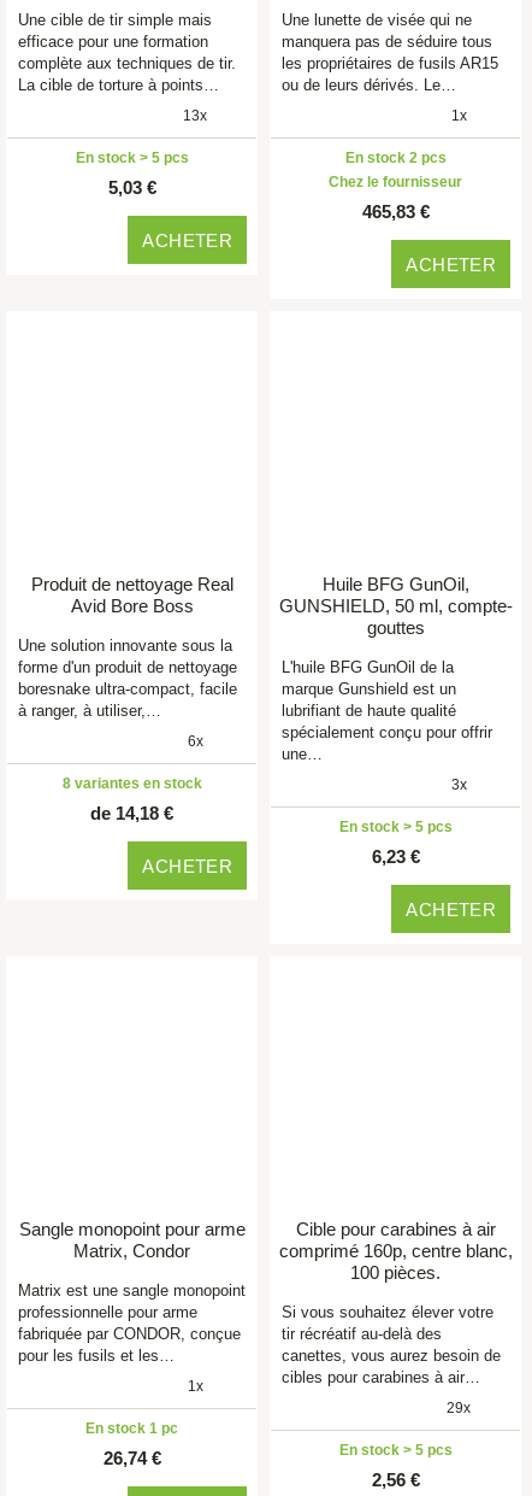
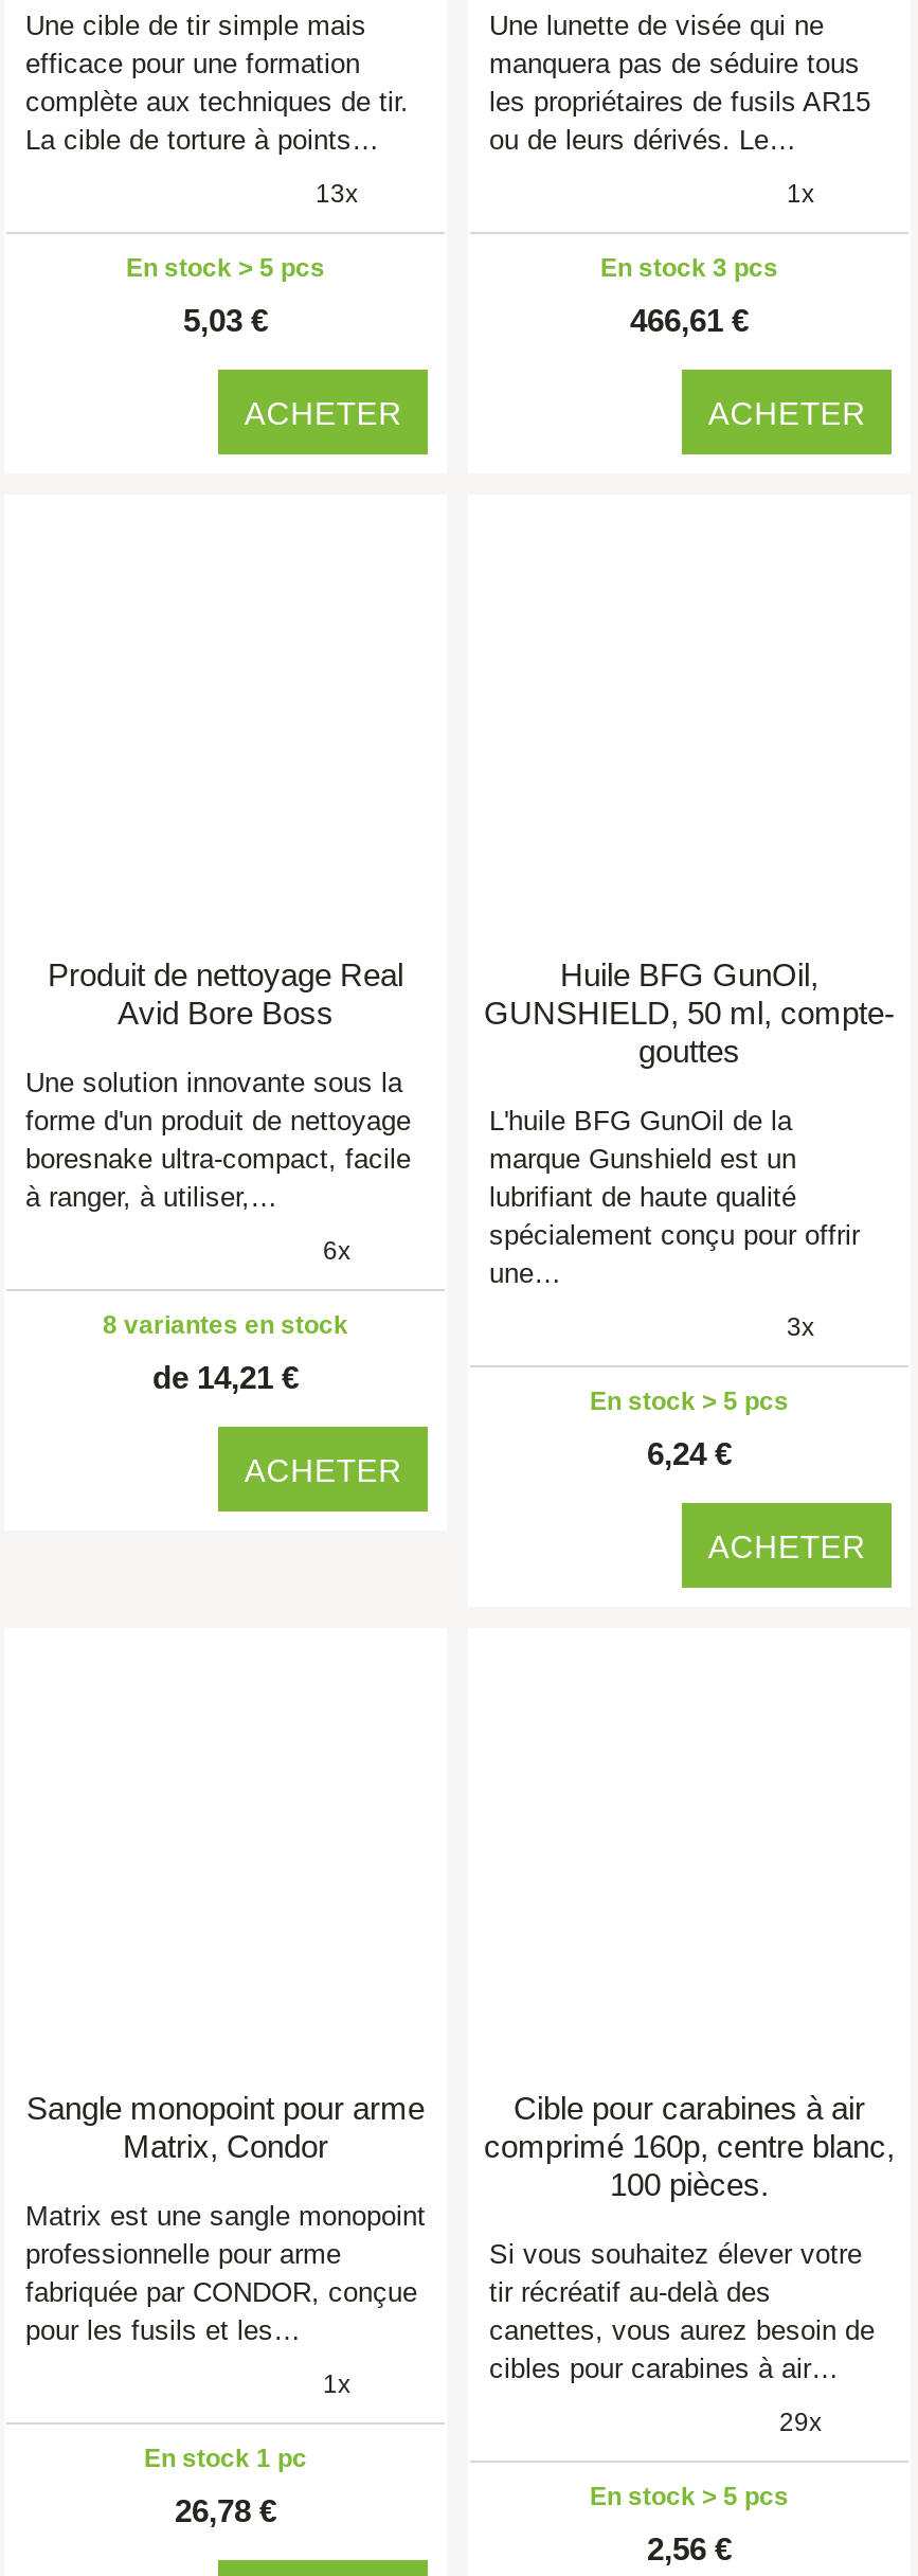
- En stock 2 pcs
- Chez le fournisseur
+ En stock 3 pcs

- 465,83 €
+ 466,61 €

- de 14,18 €
+ de 14,21 €

- 6,23 €
+ 6,24 €

- 26,74 €
+ 26,78 €
